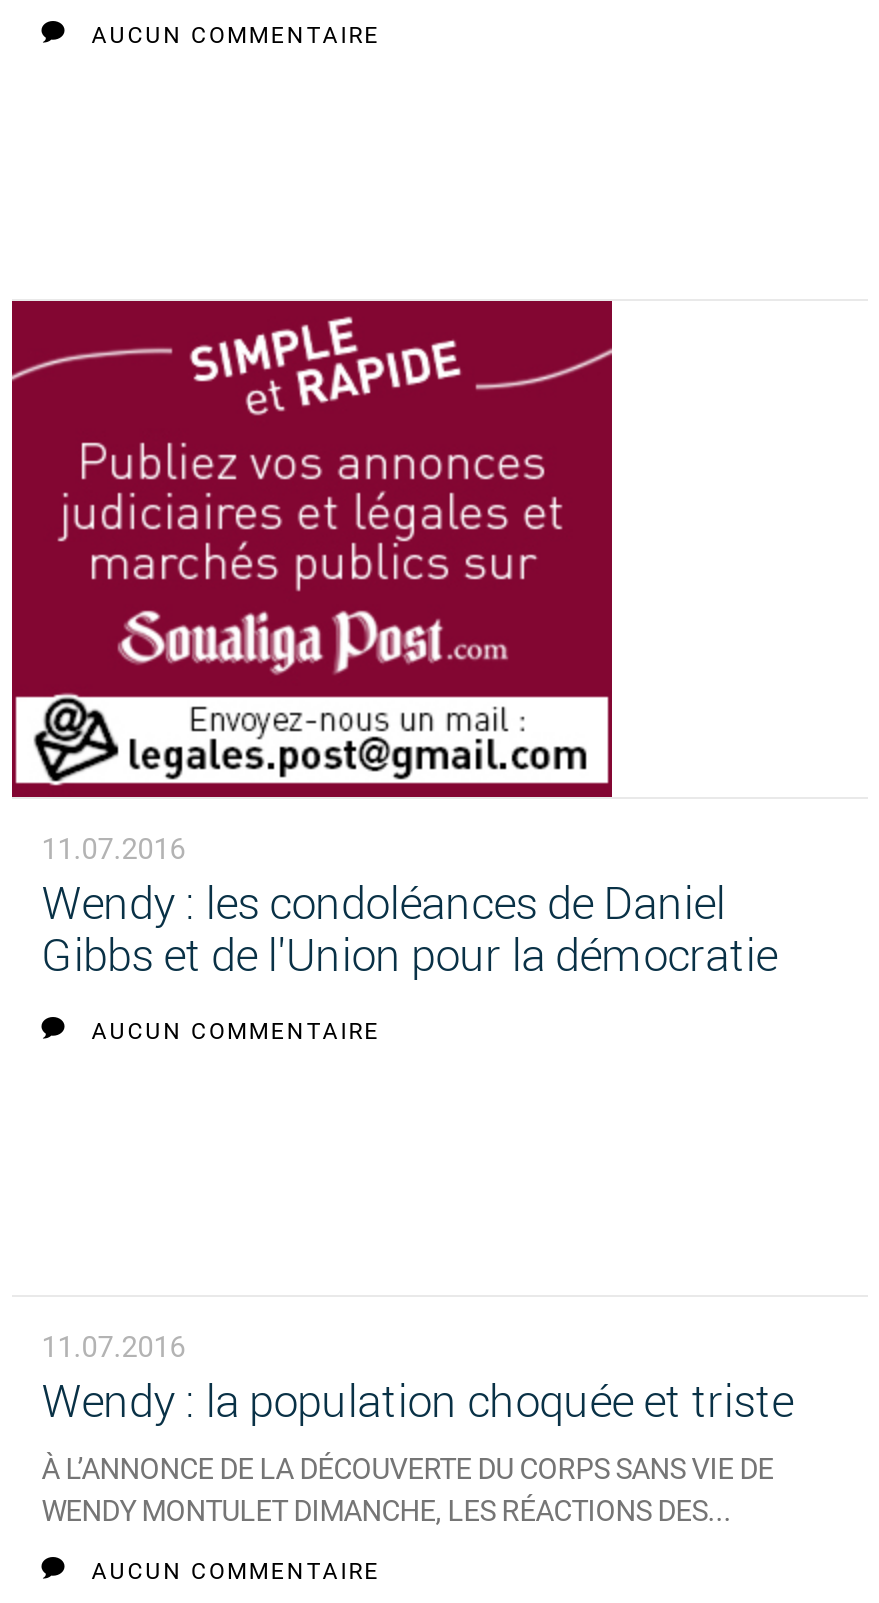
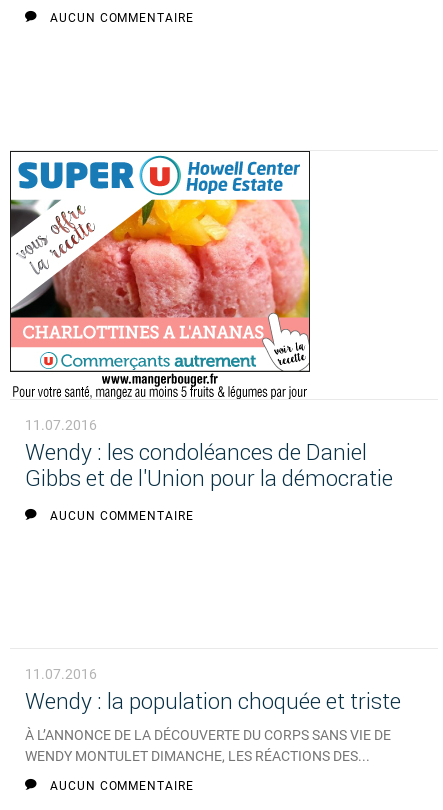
- [image]
+ [image]
